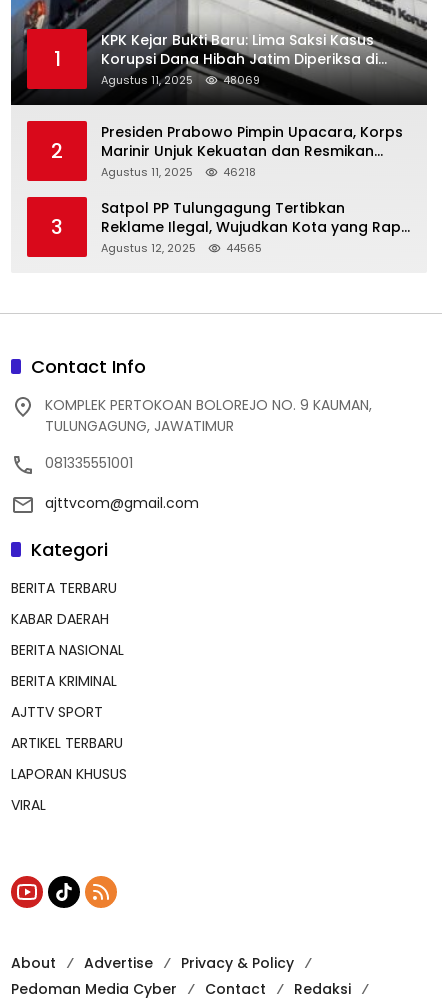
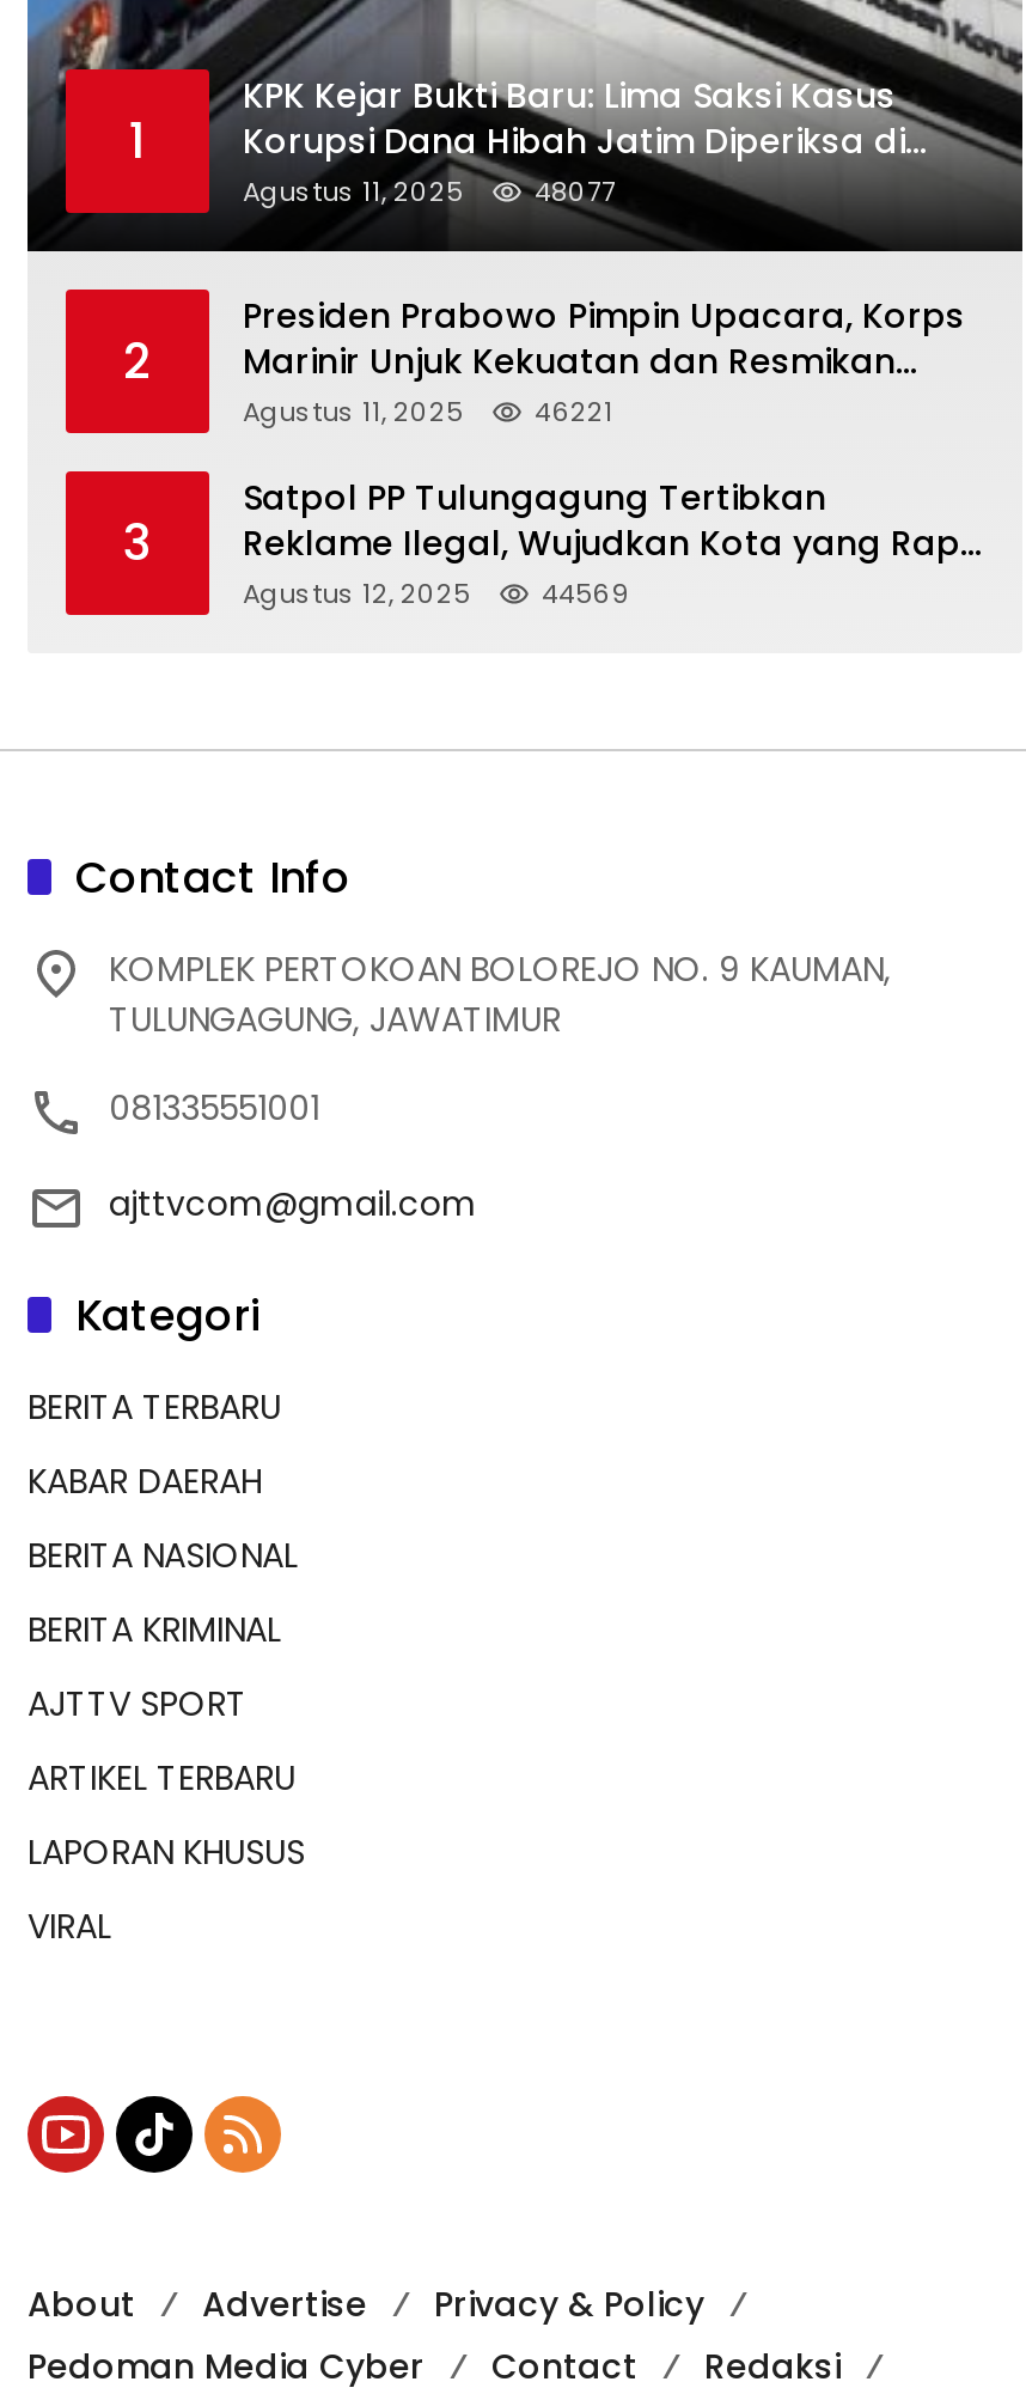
- 48069
+ 48077

- 46218
+ 46221

- 44565
+ 44569
